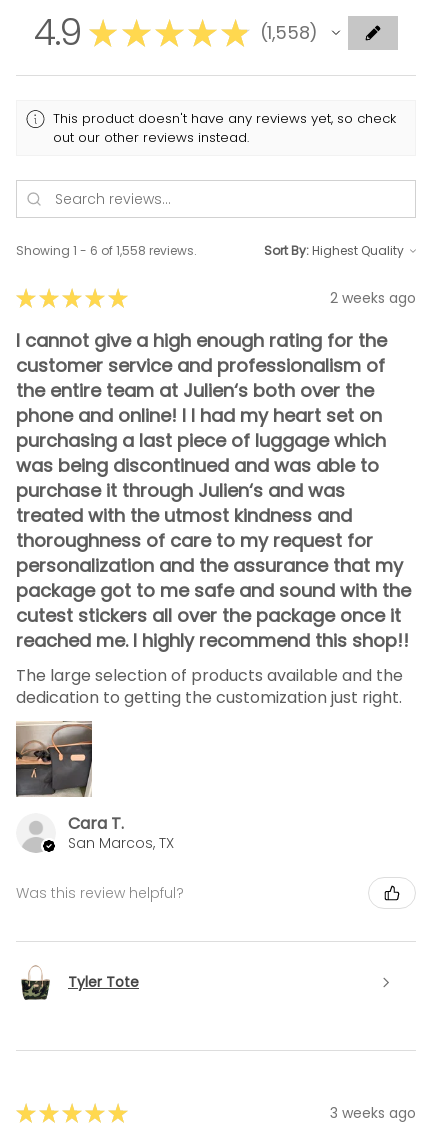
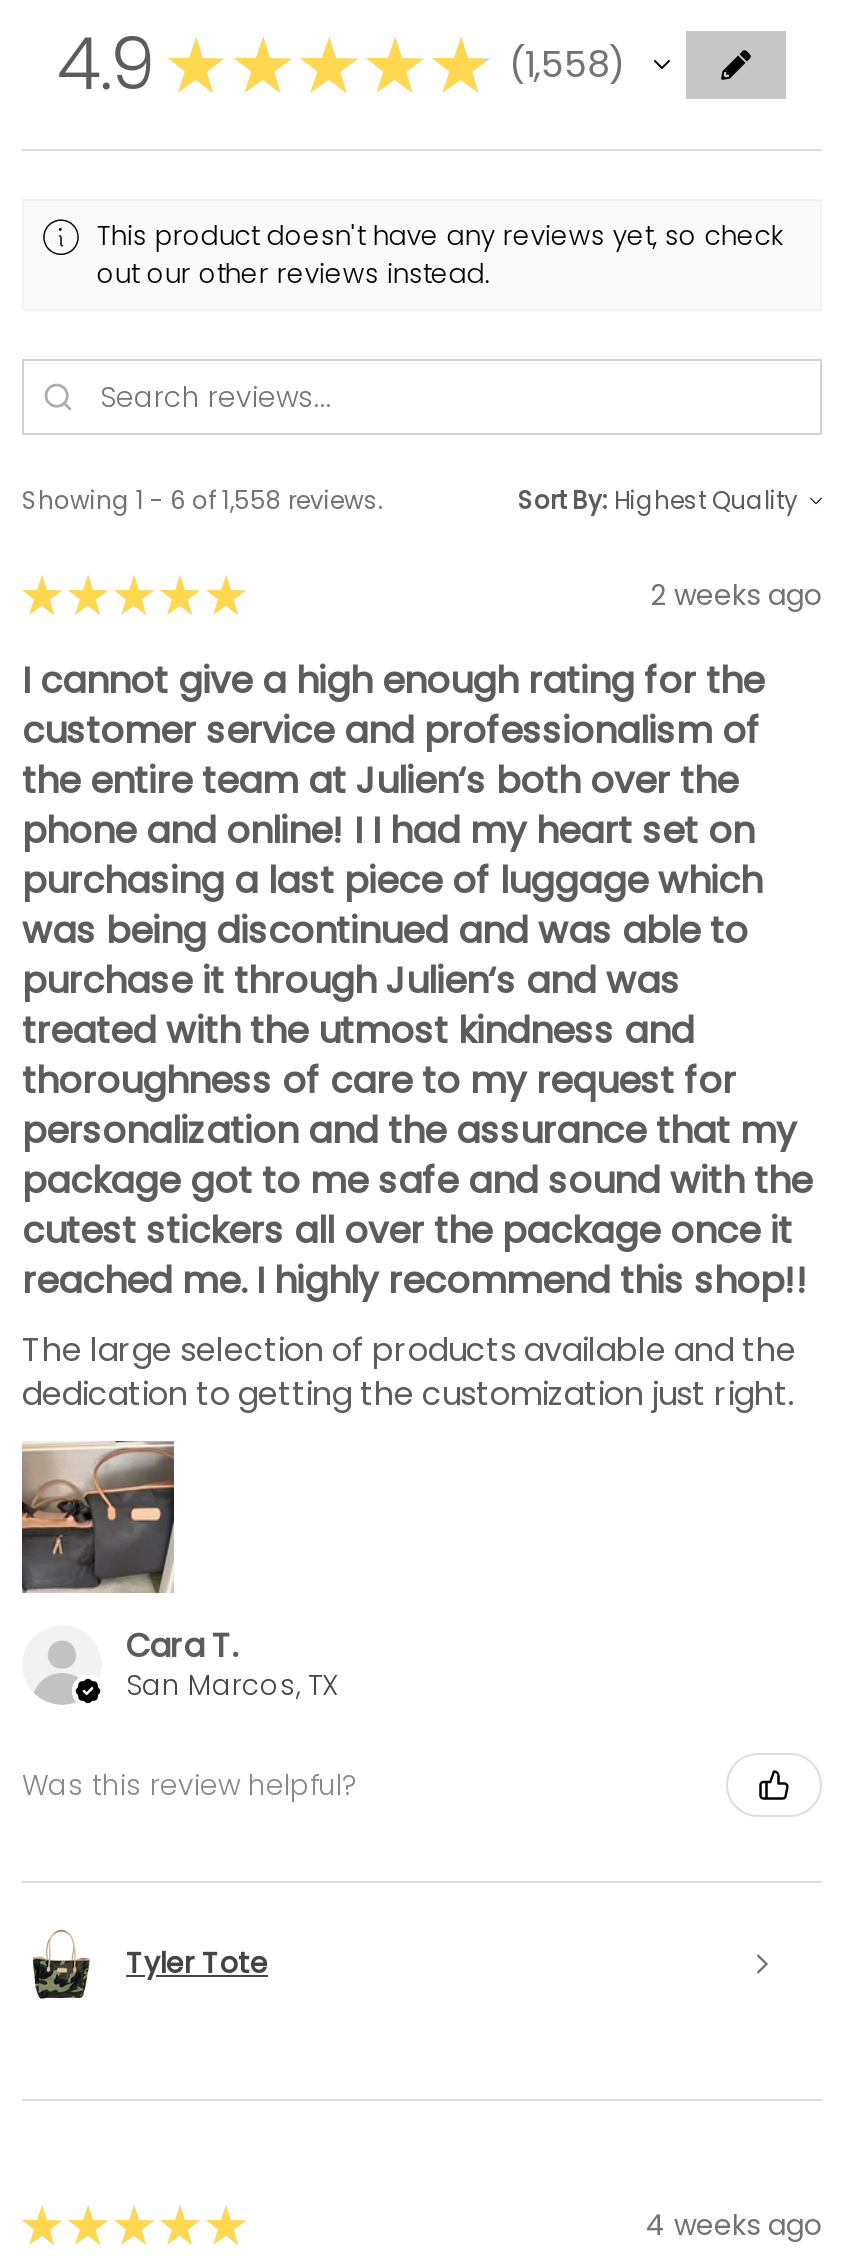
- 3 weeks ago
+ 4 weeks ago
